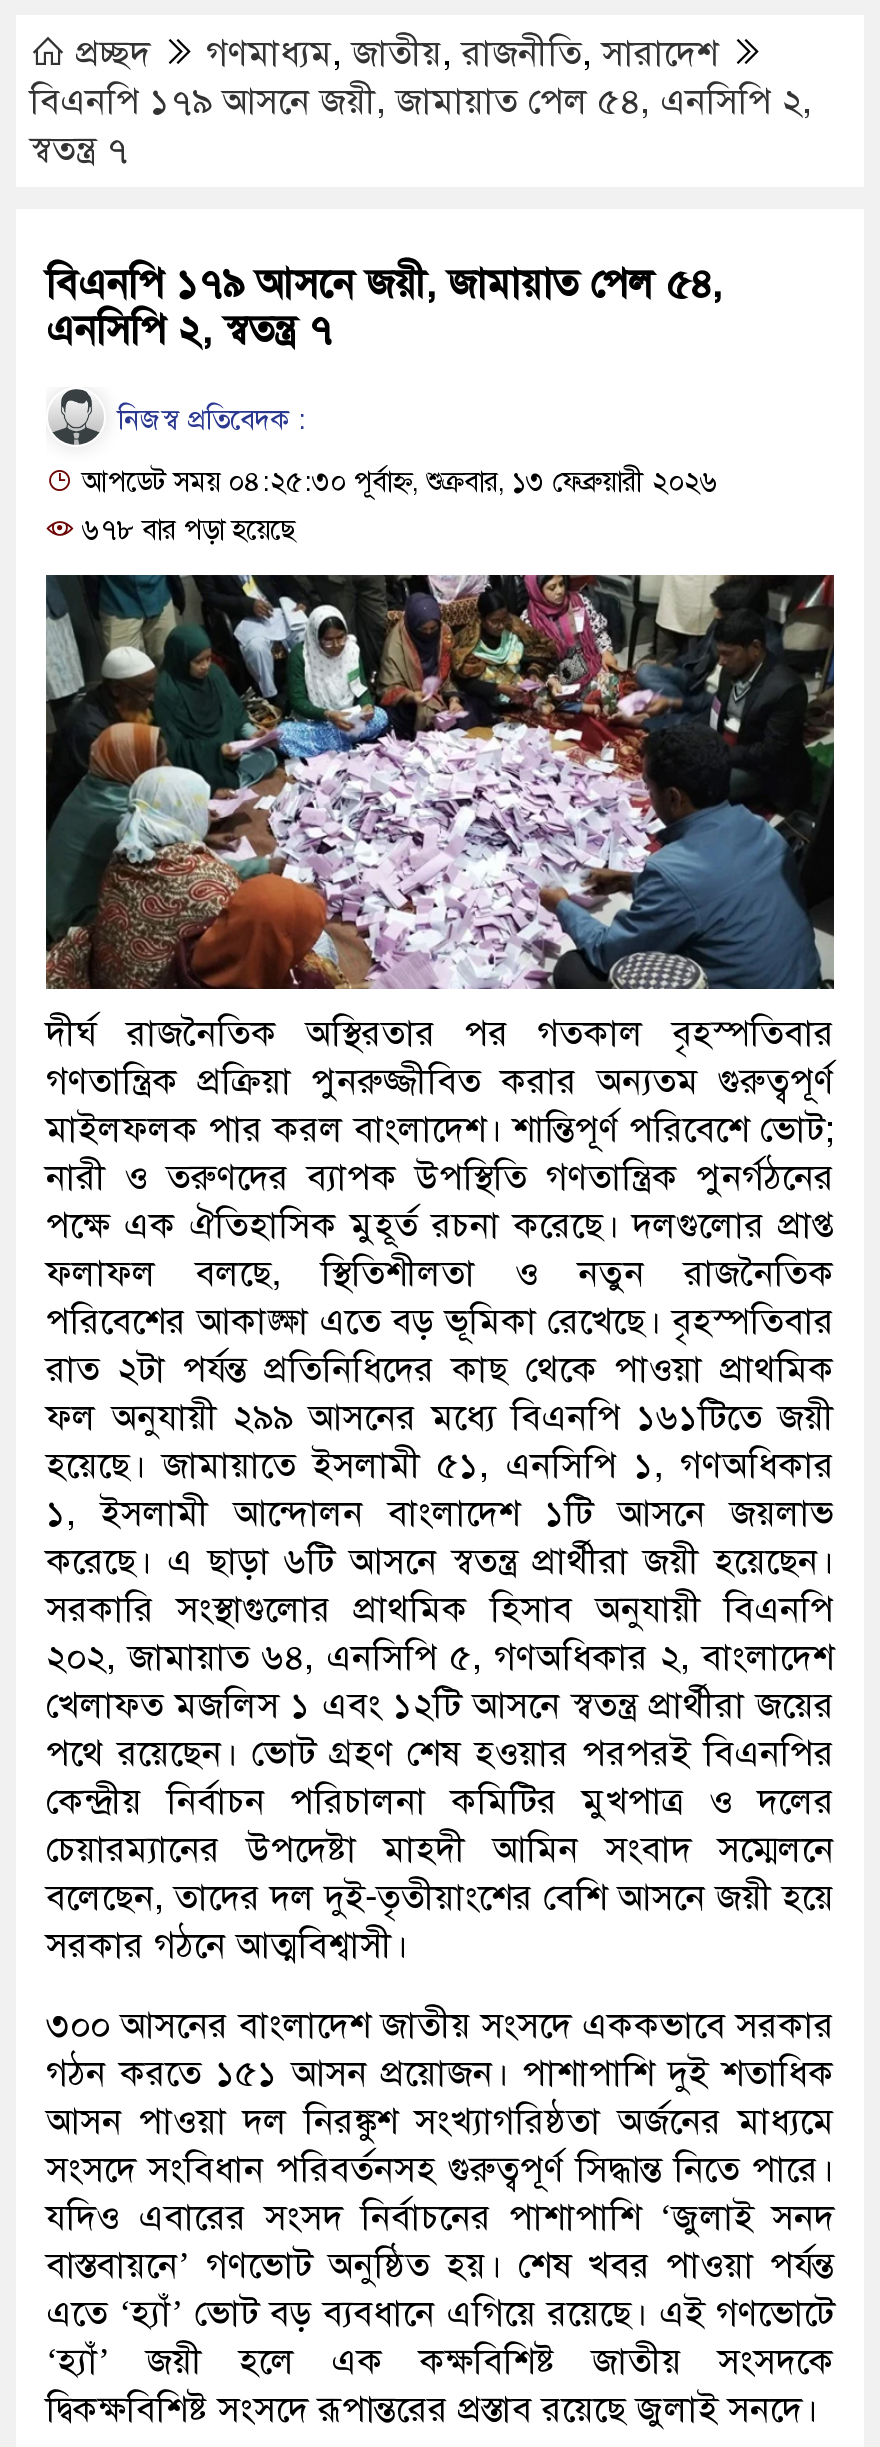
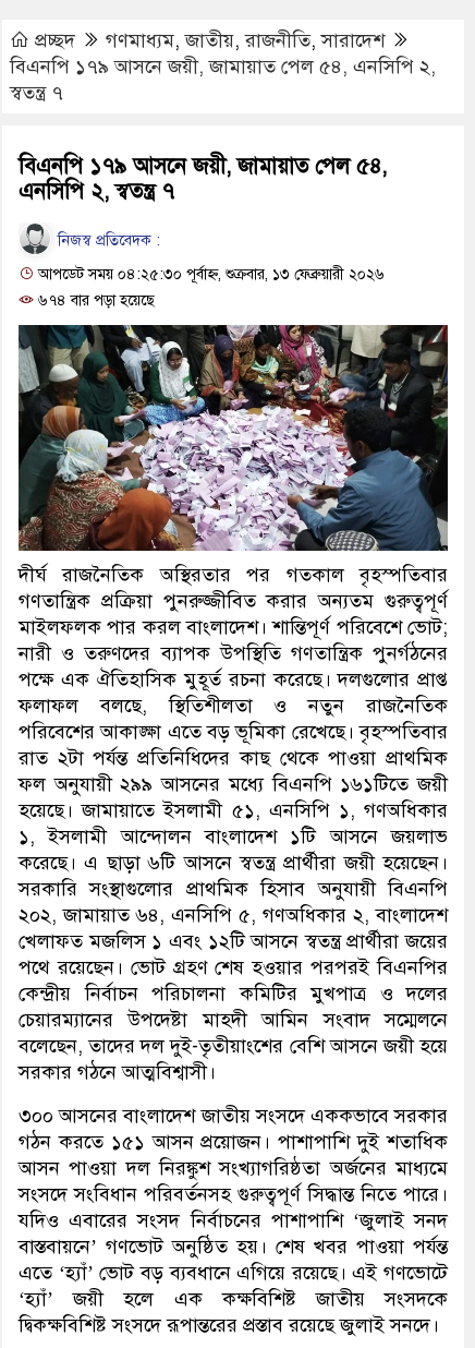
- ৬৭৮ বার পড়া হয়েছে
+ ৬৭৪ বার পড়া হয়েছে
